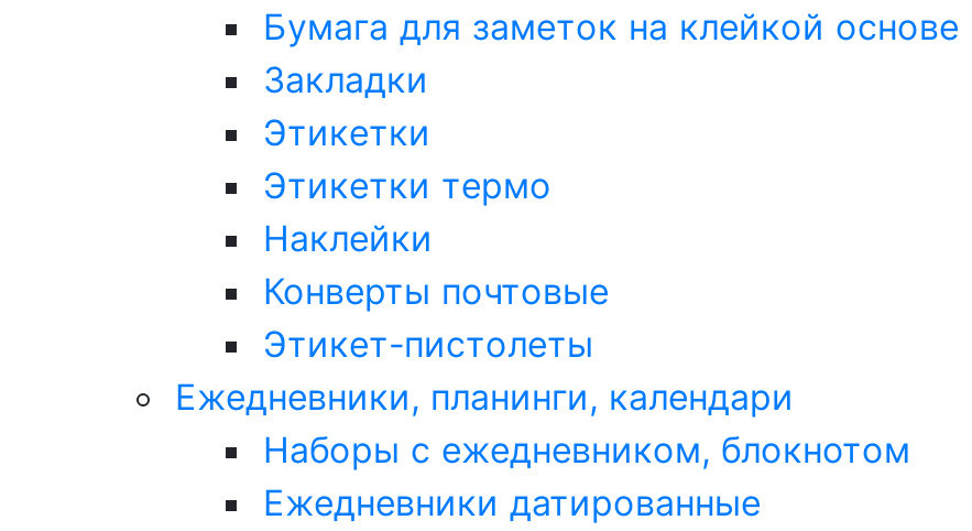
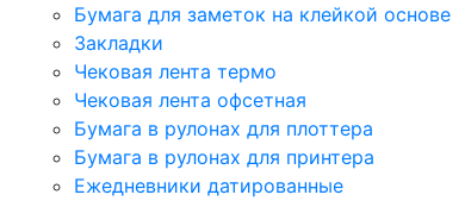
- Этикетки
- Этикетки термо
- Наклейки
- Конверты почтовые
- Этикет-пистолеты
- Ежедневники, планинги, календари
- Наборы с ежедневником, блокнотом
+ Чековая лента термо
+ Чековая лента офсетная
+ Бумага в рулонах для плоттера
+ Бумага в рулонах для принтера
